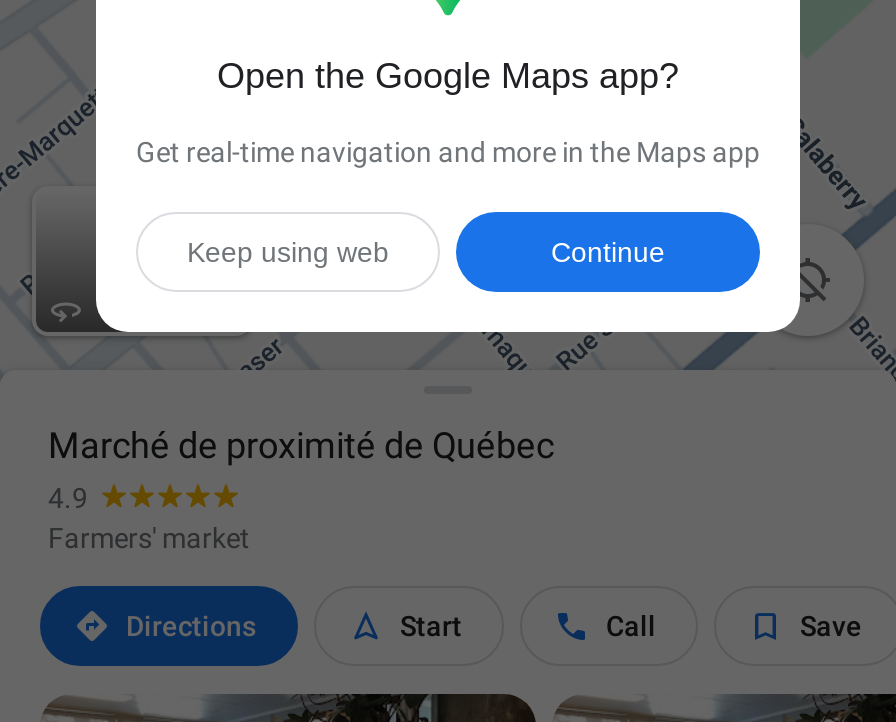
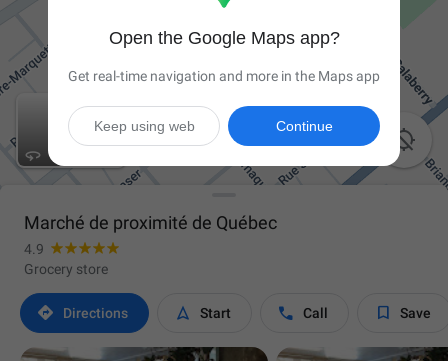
- Farmers' market
+ Grocery store
